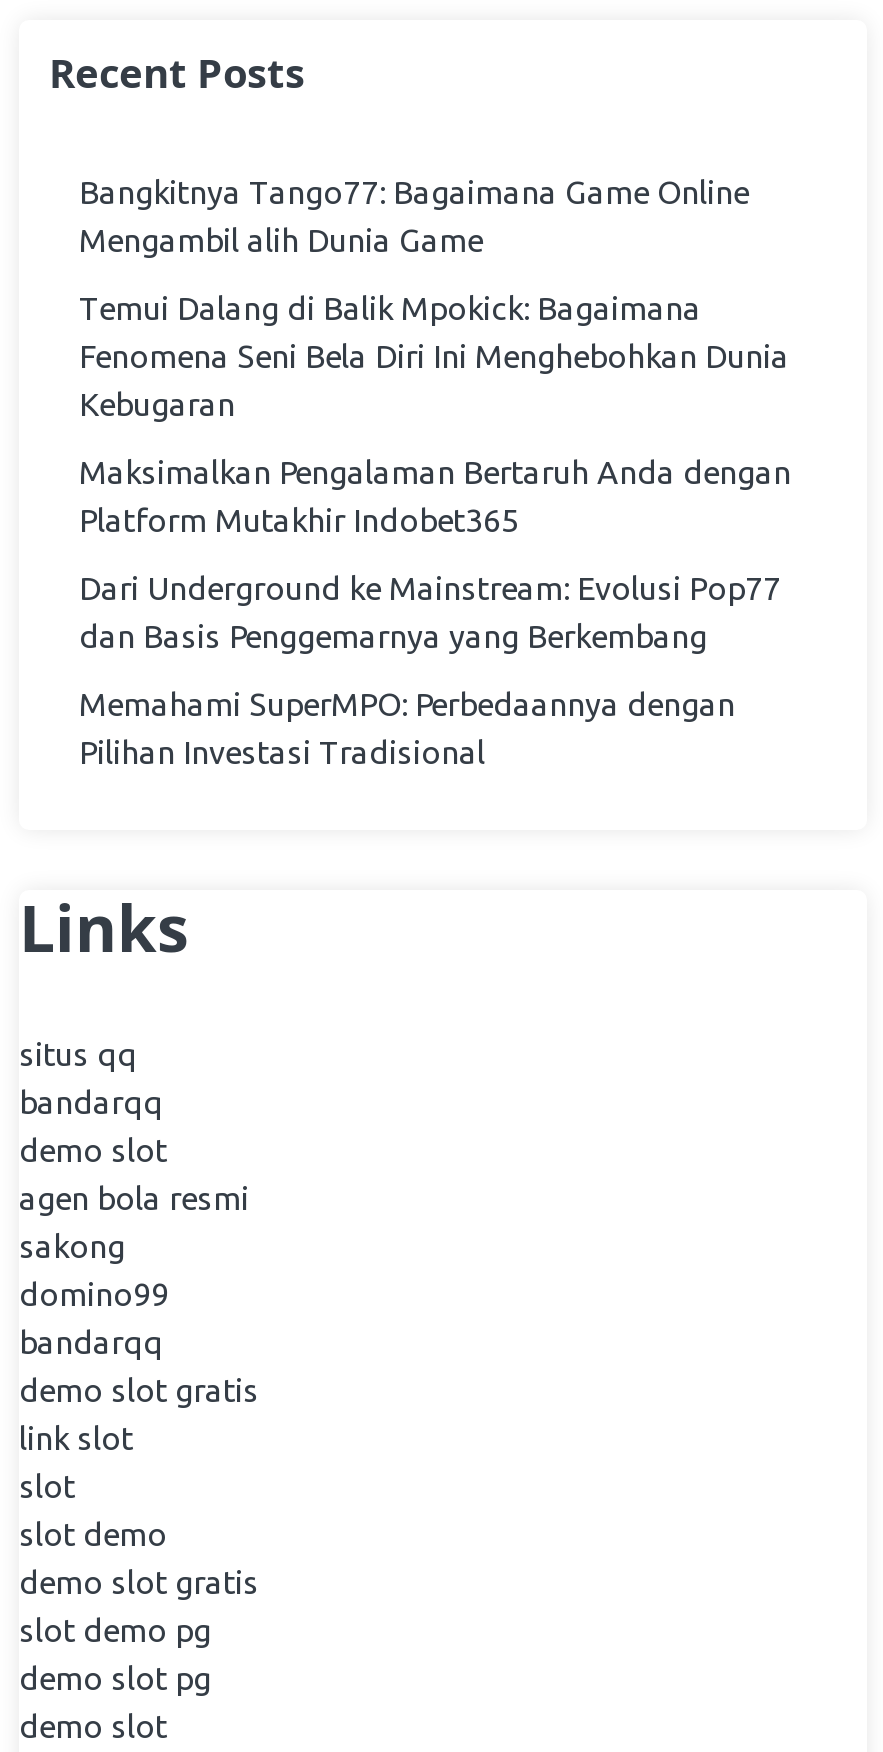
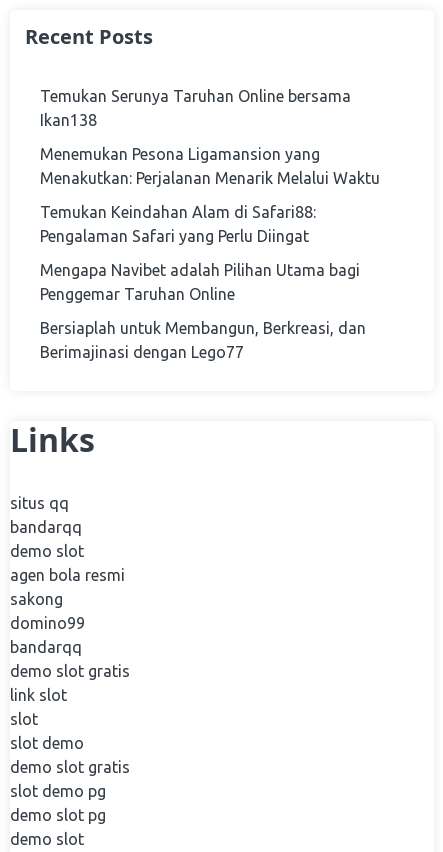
- Bangkitnya Tango77: Bagaimana Game Online
- Mengambil alih Dunia Game
+ Temukan Serunya Taruhan Online bersama
+ Ikan138

- Temui Dalang di Balik Mpokick: Bagaimana
- Fenomena Seni Bela Diri Ini Menghebohkan Dunia
- Kebugaran
+ Menemukan Pesona Ligamansion yang
+ Menakutkan: Perjalanan Menarik Melalui Waktu

- Maksimalkan Pengalaman Bertaruh Anda dengan
- Platform Mutakhir Indobet365
+ Temukan Keindahan Alam di Safari88:
+ Pengalaman Safari yang Perlu Diingat

- Dari Underground ke Mainstream: Evolusi Pop77
- dan Basis Penggemarnya yang Berkembang
+ Mengapa Navibet adalah Pilihan Utama bagi
+ Penggemar Taruhan Online

- Memahami SuperMPO: Perbedaannya dengan
- Pilihan Investasi Tradisional
+ Bersiaplah untuk Membangun, Berkreasi, dan
+ Berimajinasi dengan Lego77
